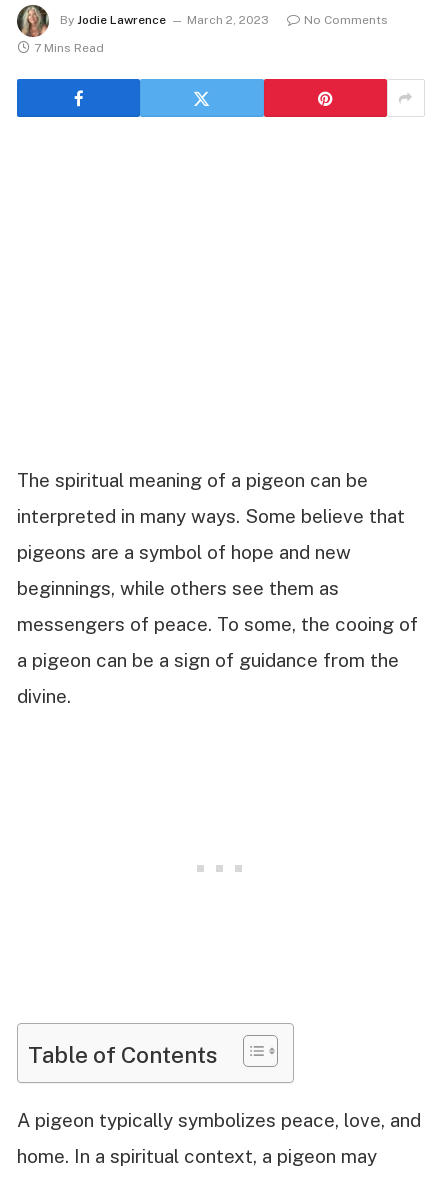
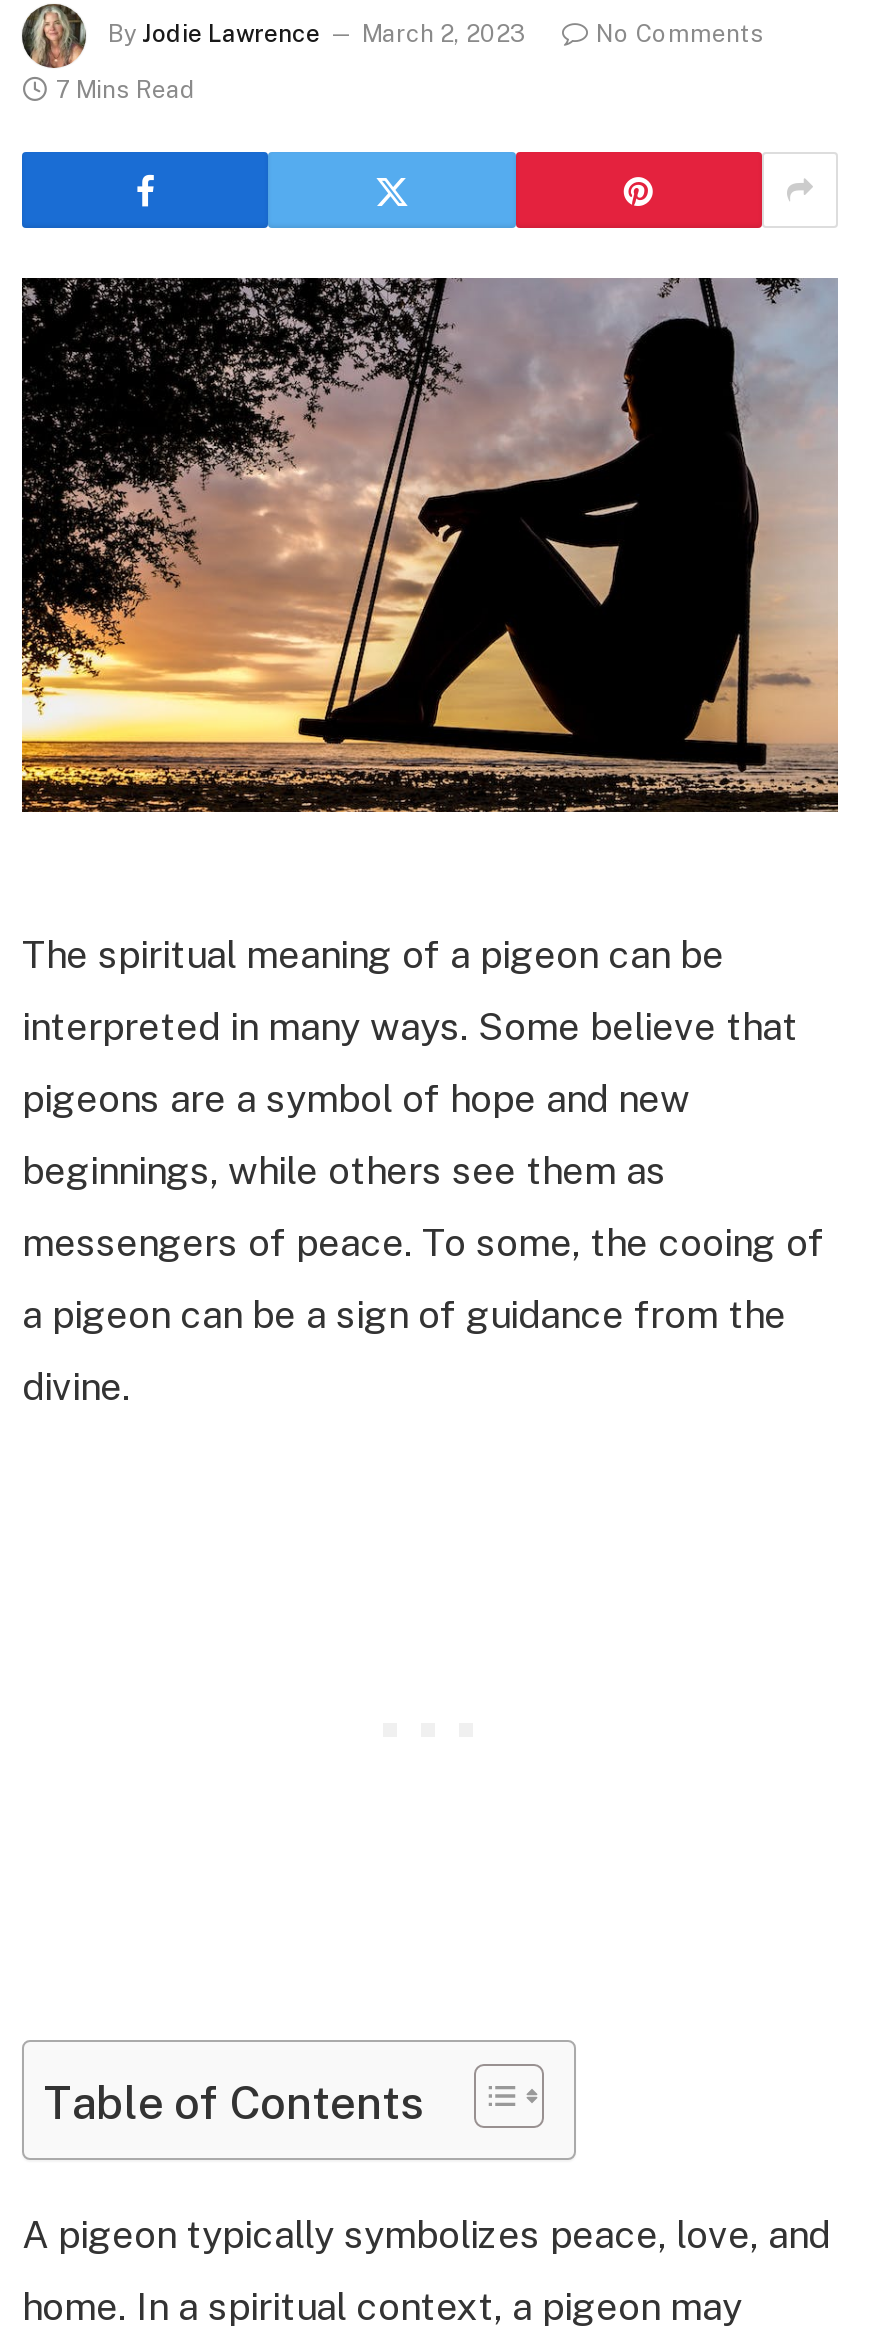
+ [image]
